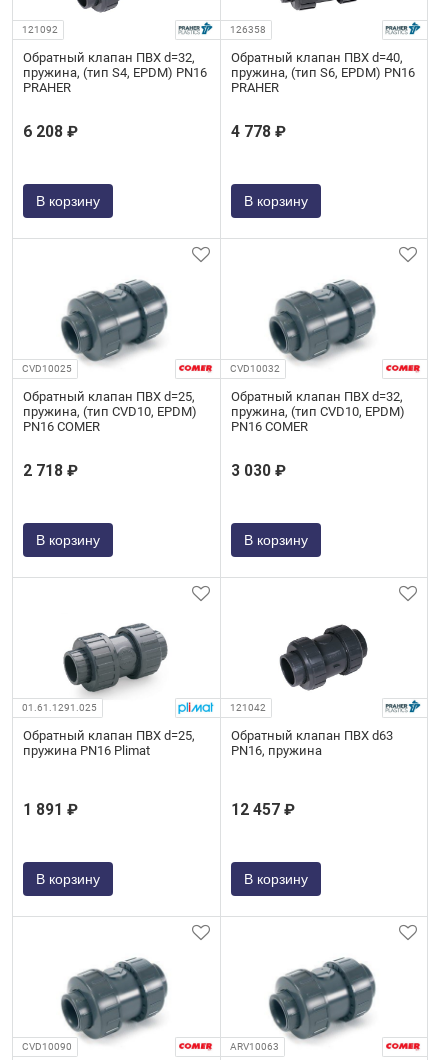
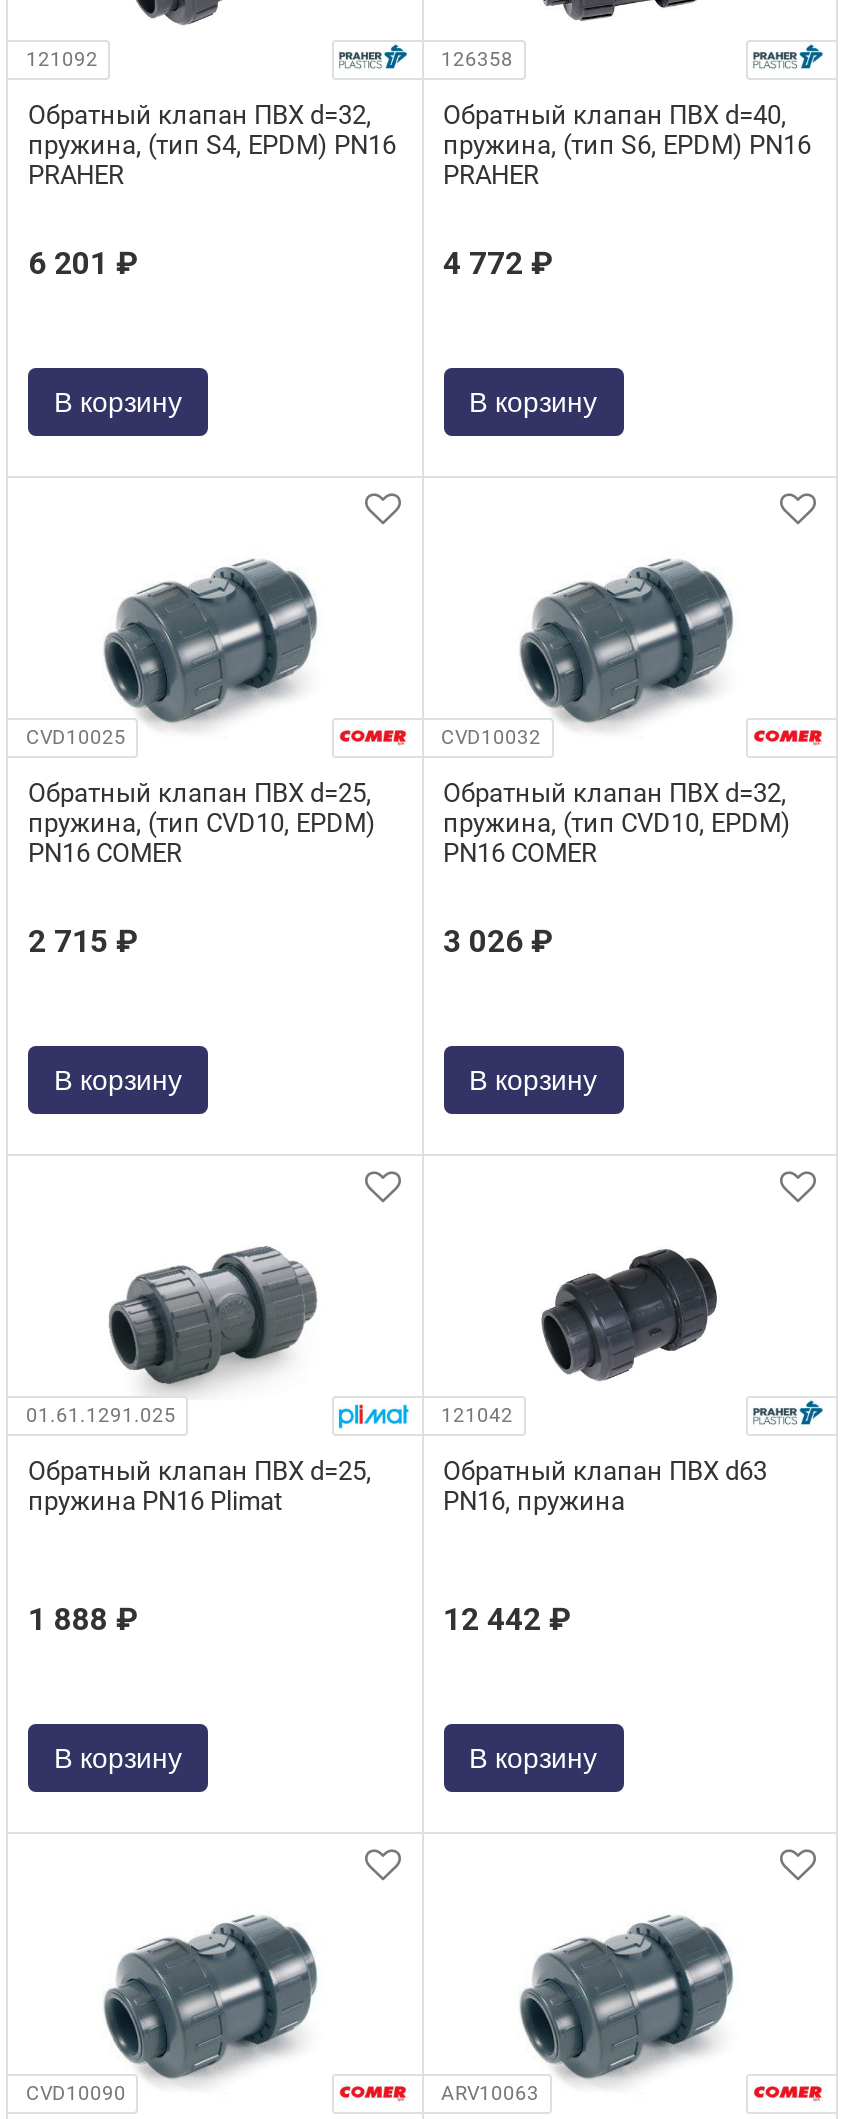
- 6 208 ₽
+ 6 201 ₽

- 4 778 ₽
+ 4 772 ₽

- 2 718 ₽
+ 2 715 ₽

- 3 030 ₽
+ 3 026 ₽

- 1 891 ₽
+ 1 888 ₽

- 12 457 ₽
+ 12 442 ₽
